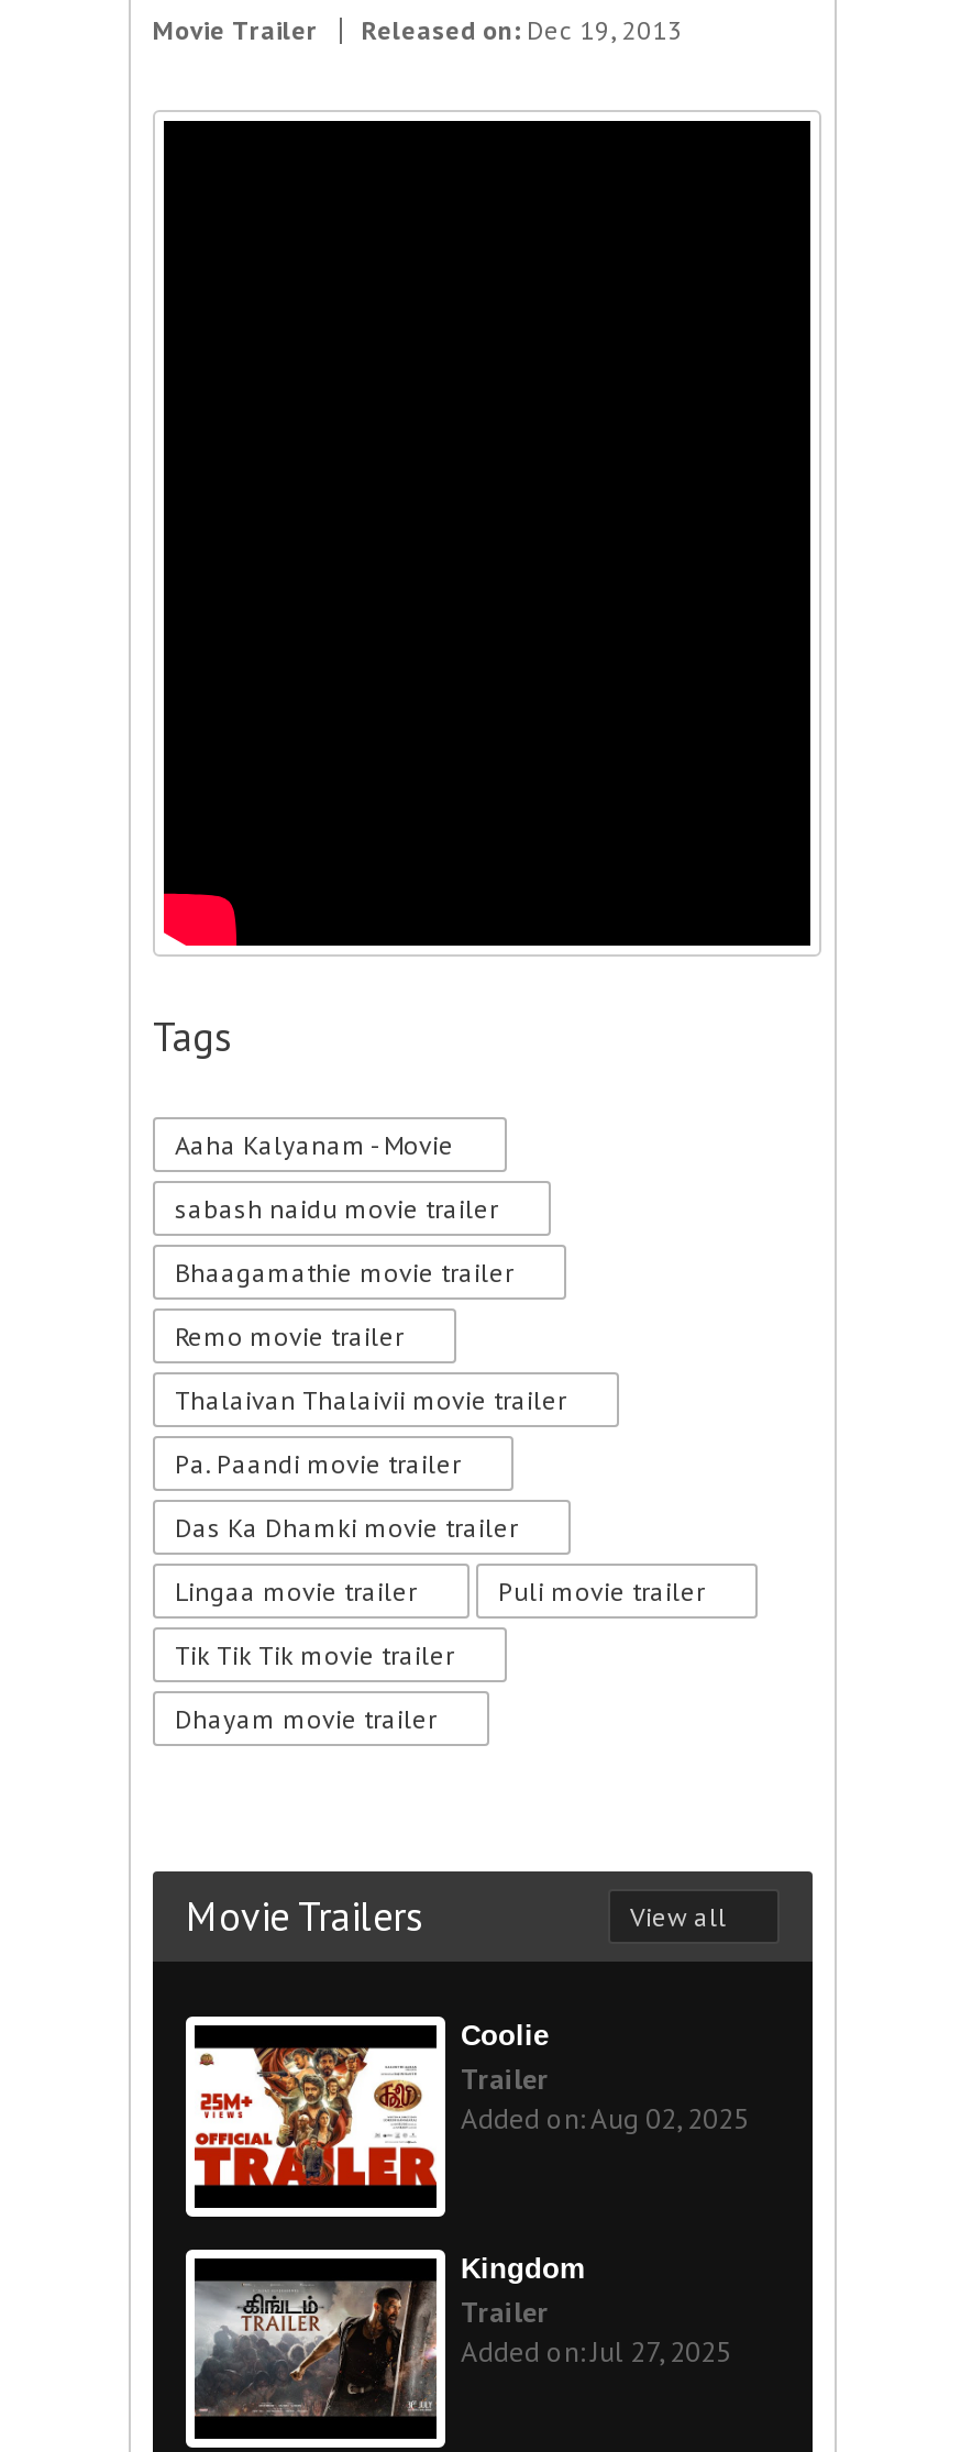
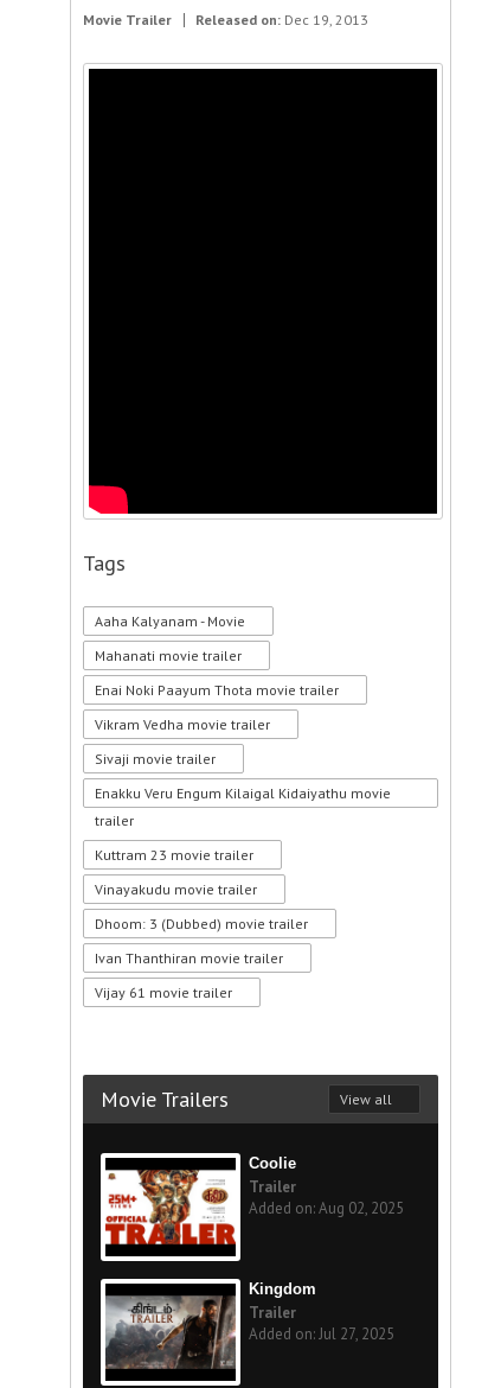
- sabash naidu movie trailer
- Bhaagamathie movie trailer
- Remo movie trailer
- Thalaivan Thalaivii movie trailer
- Pa. Paandi movie trailer
- Das Ka Dhamki movie trailer
- Lingaa movie trailer
- Puli movie trailer
- Tik Tik Tik movie trailer
- Dhayam movie trailer
+ Mahanati movie trailer
+ Enai Noki Paayum Thota movie trailer
+ Vikram Vedha movie trailer
+ Sivaji movie trailer
+ Enakku Veru Engum Kilaigal Kidaiyathu movie
+ trailer
+ Kuttram 23 movie trailer
+ Vinayakudu movie trailer
+ Dhoom: 3 (Dubbed) movie trailer
+ Ivan Thanthiran movie trailer
+ Vijay 61 movie trailer
